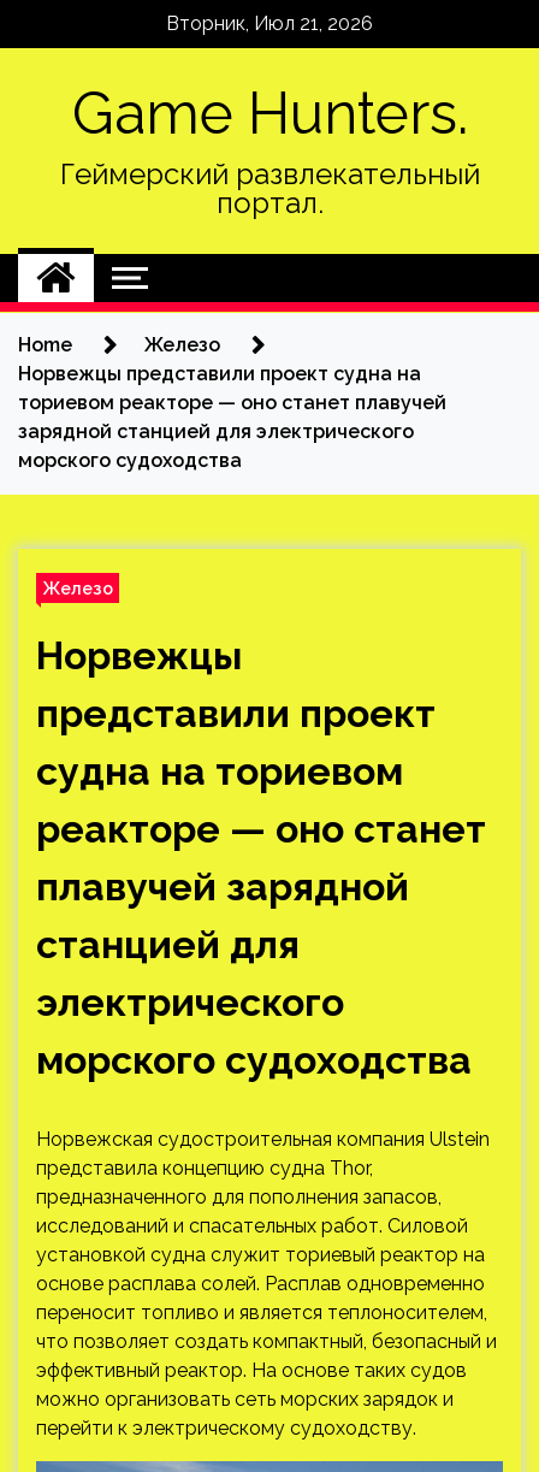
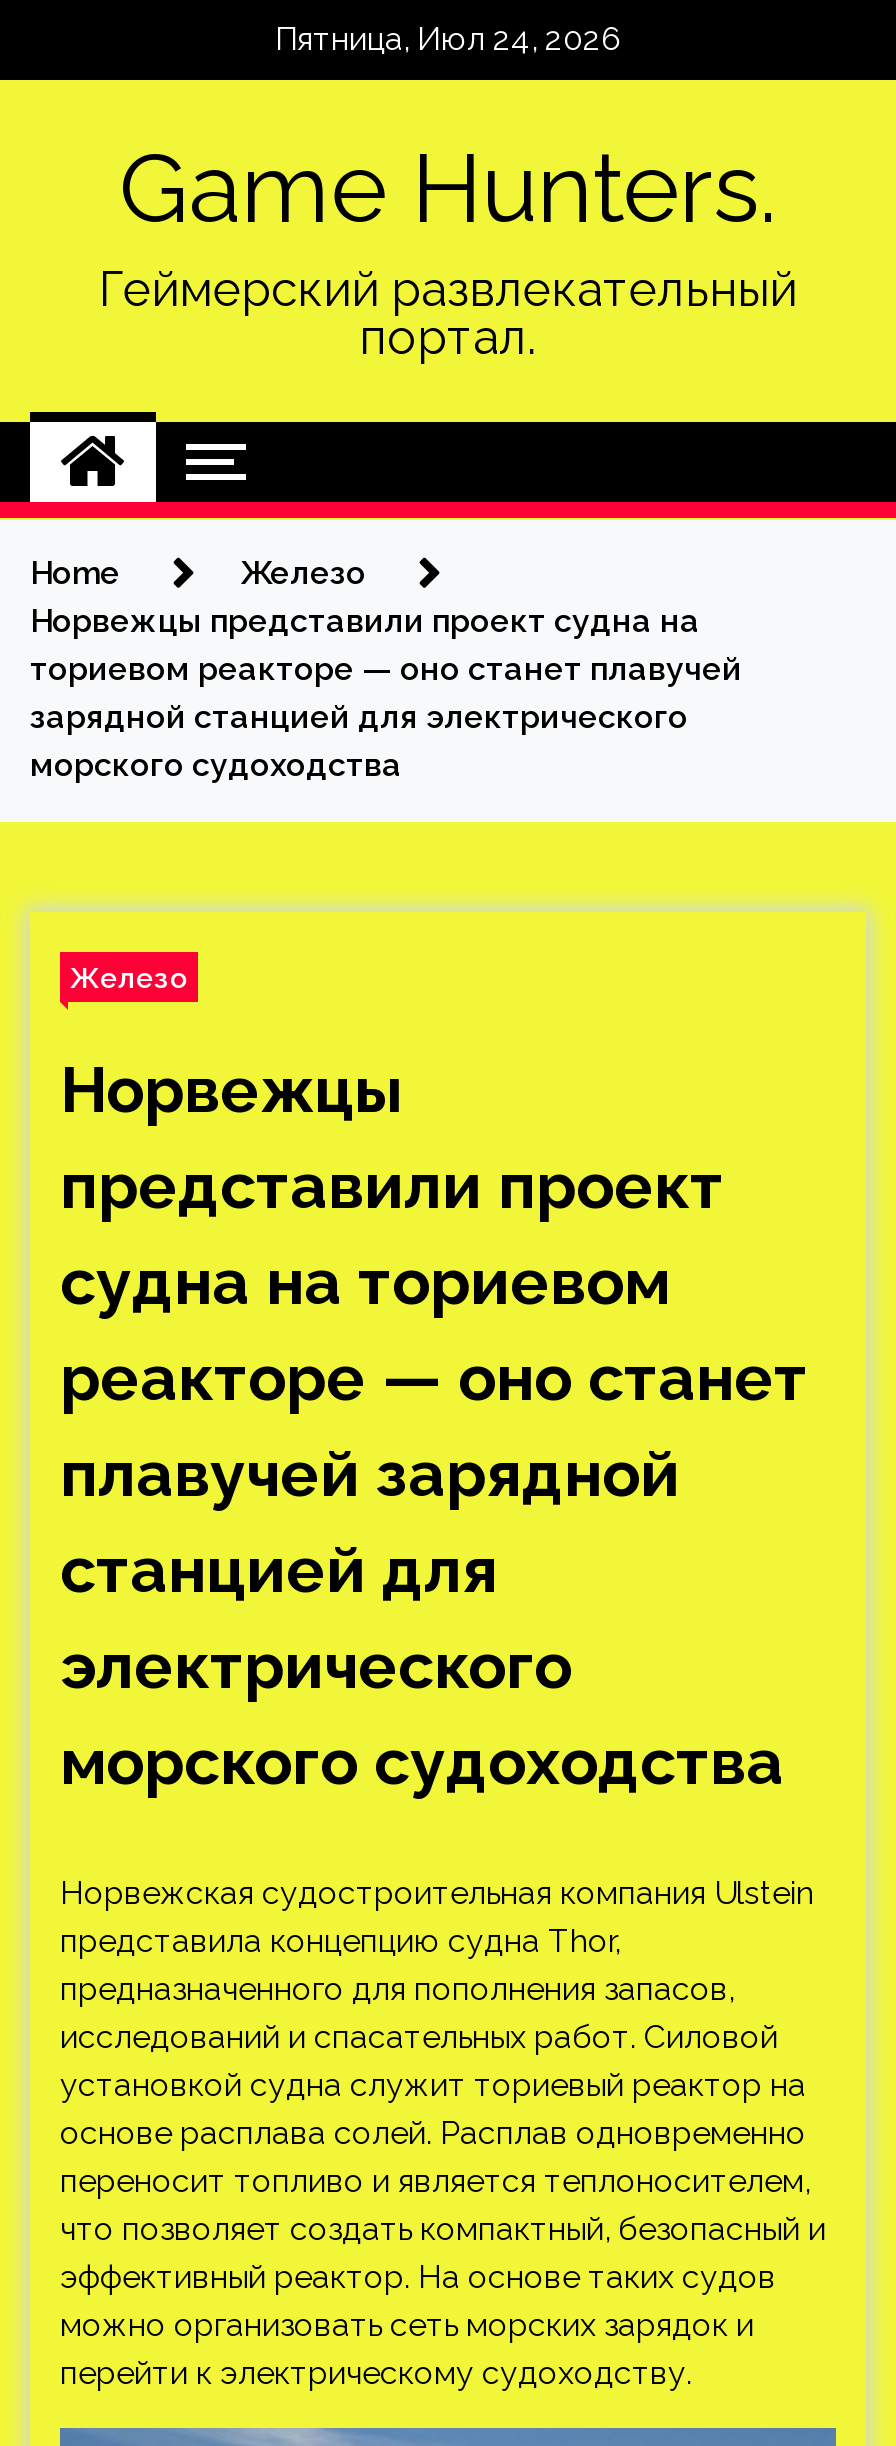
- Вторник, Июл 21, 2026
+ Пятница, Июл 24, 2026
